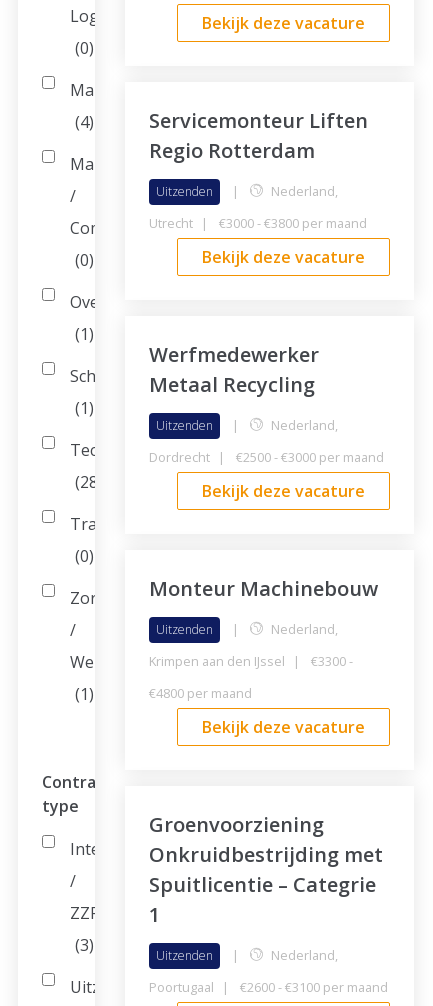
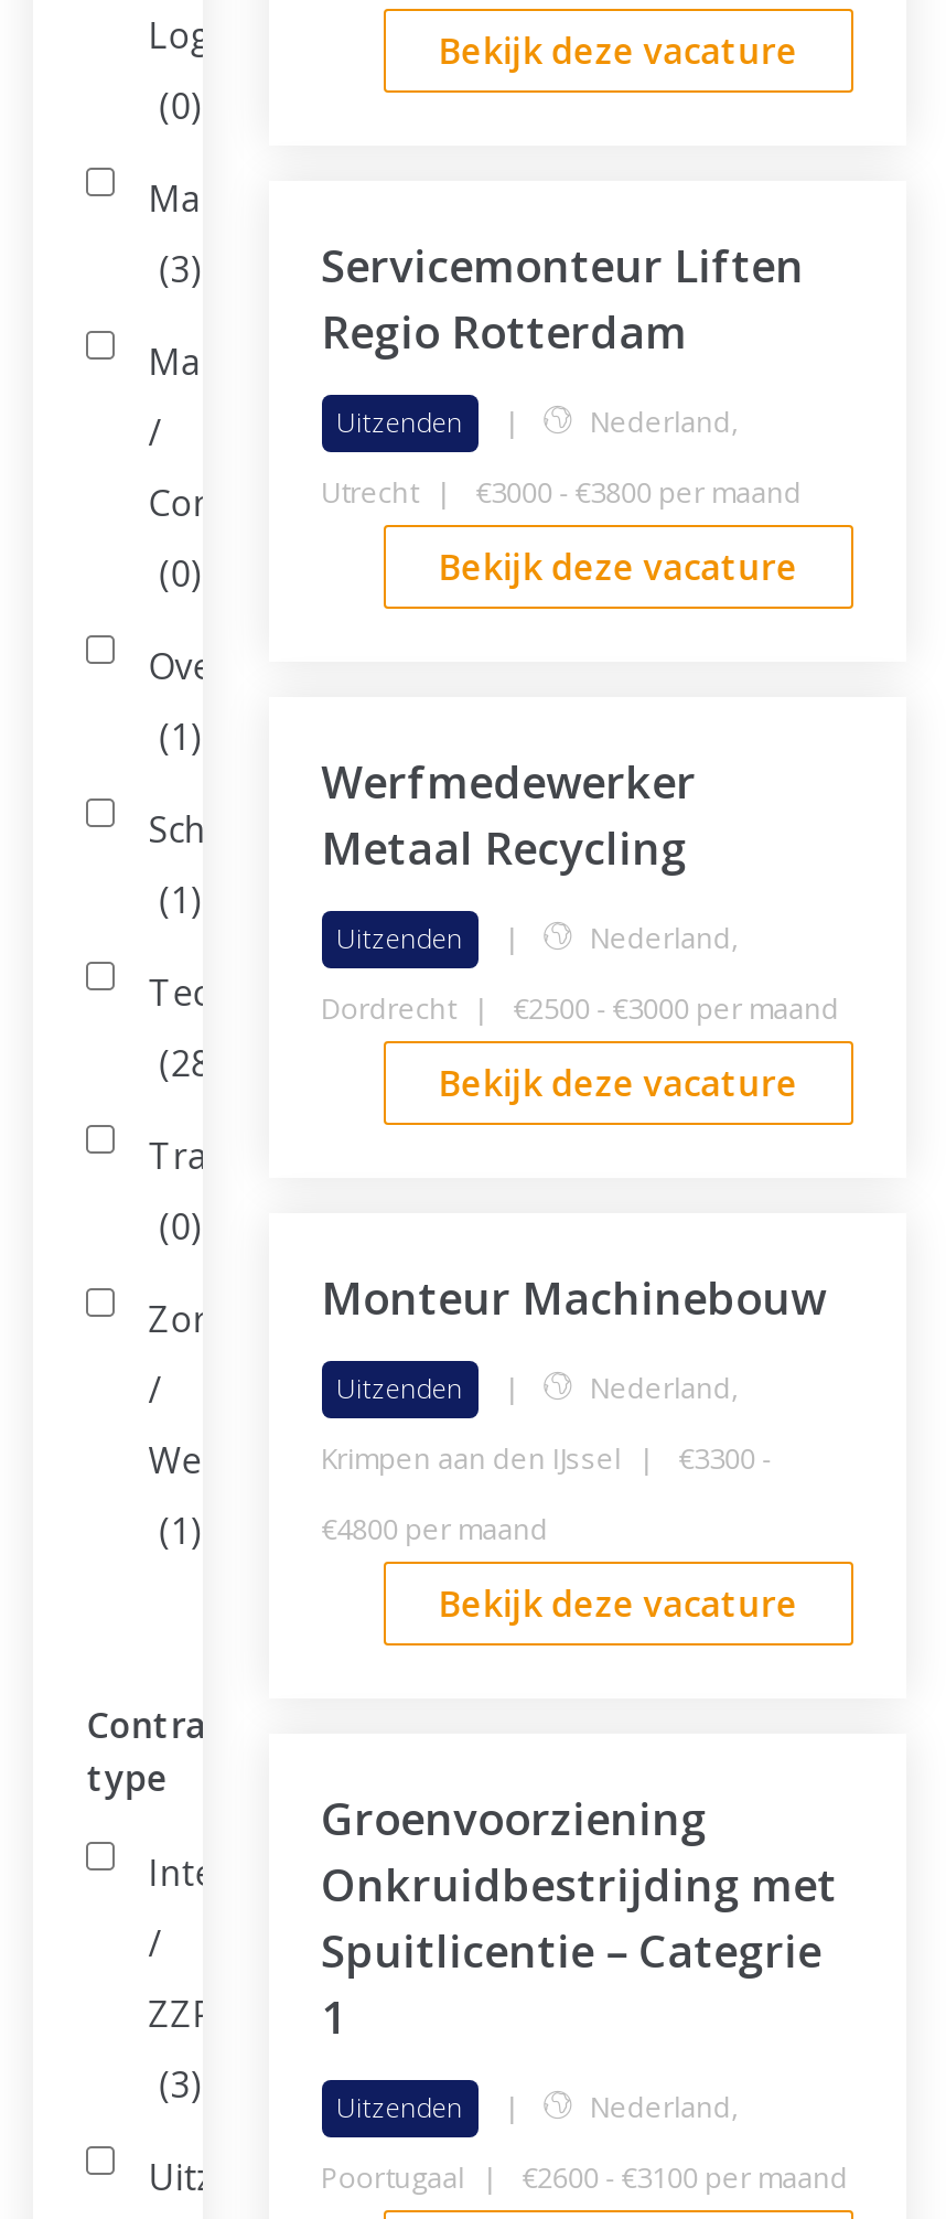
- (4)
+ (3)
